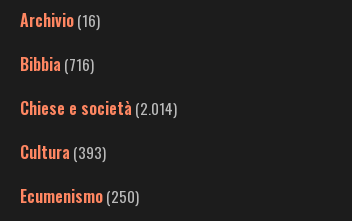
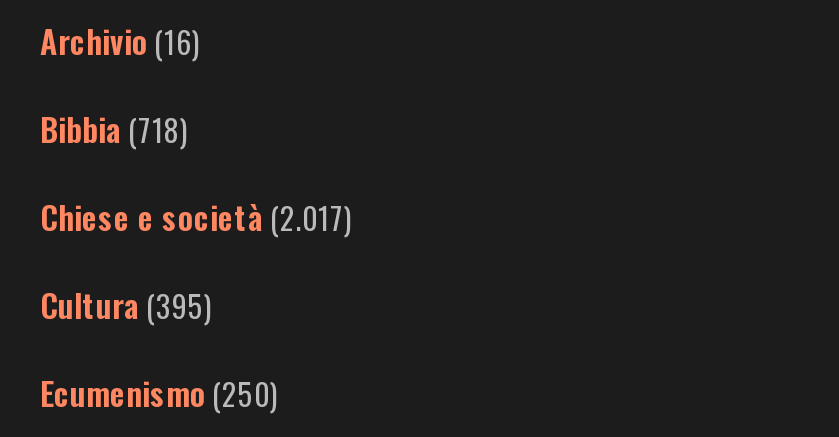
- Bibbia (716)
+ Bibbia (718)

- Chiese e società (2.014)
+ Chiese e società (2.017)

- Cultura (393)
+ Cultura (395)
